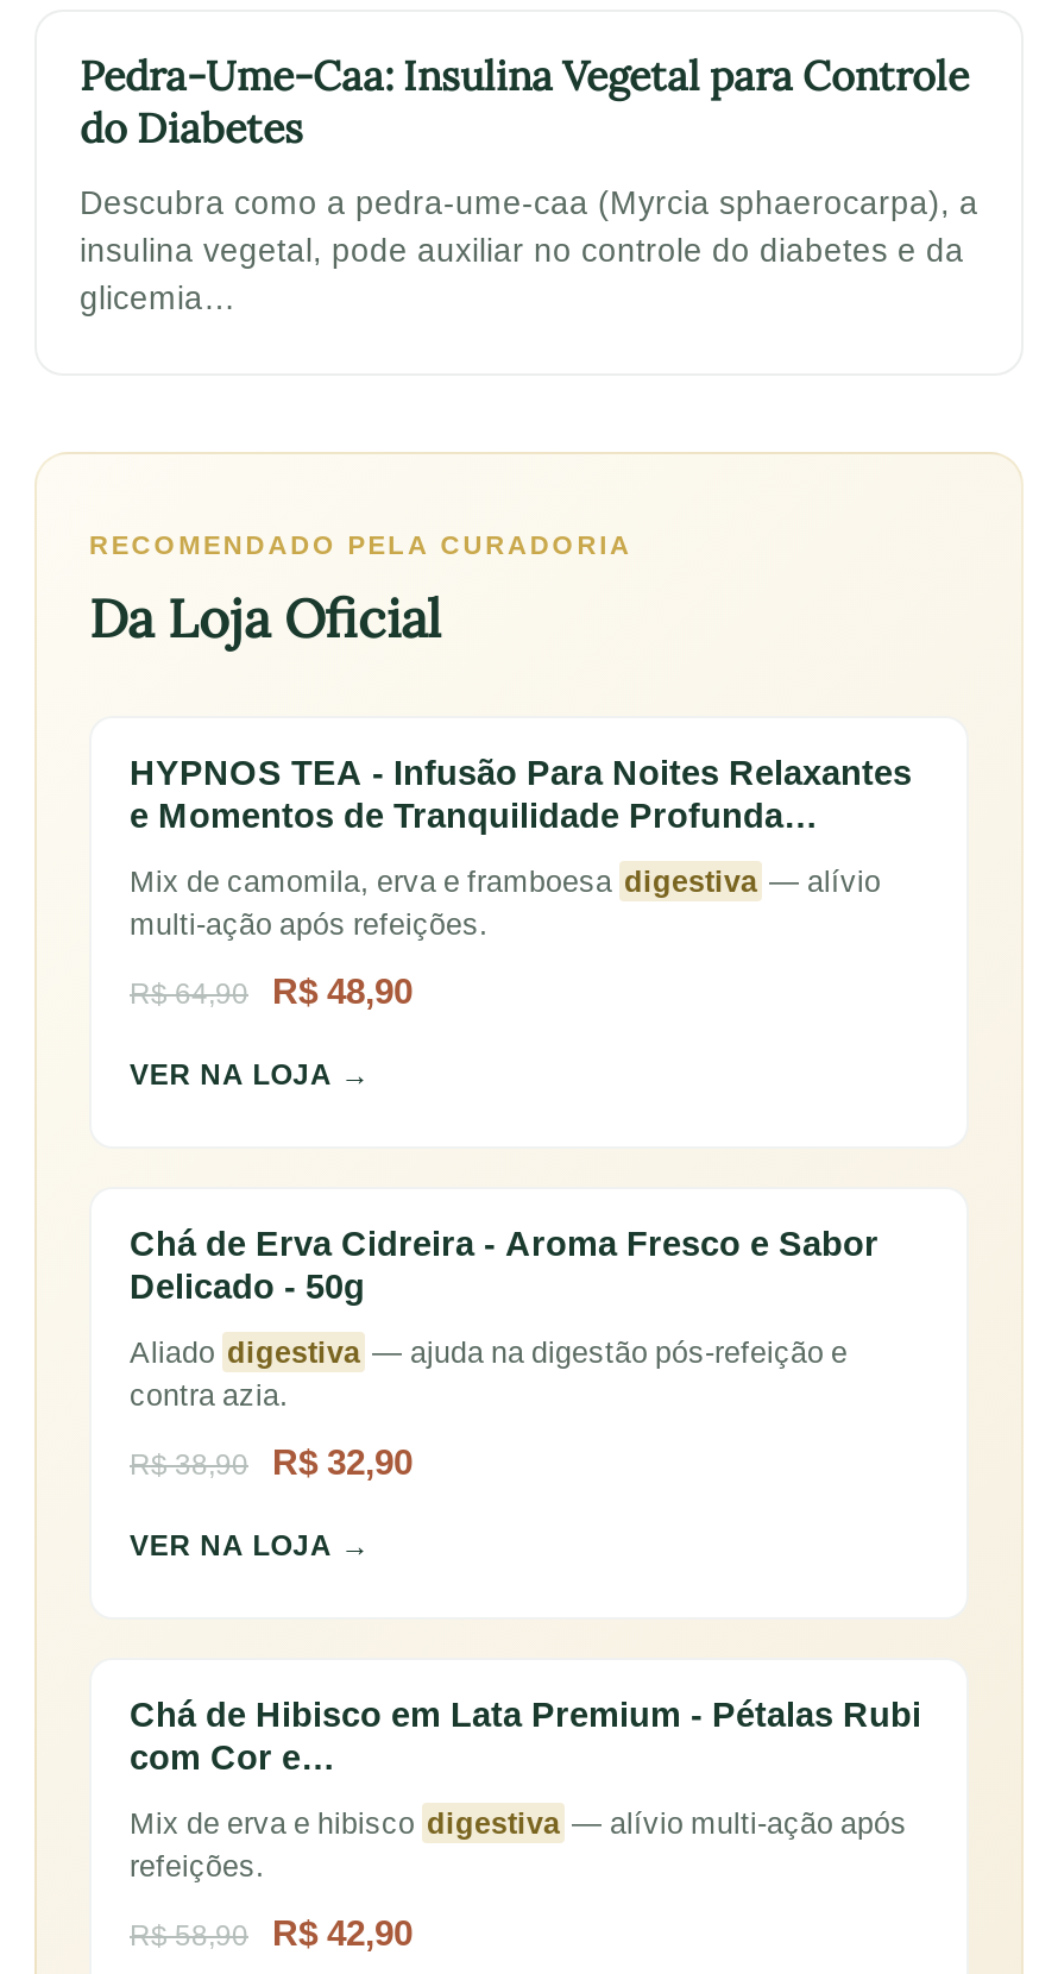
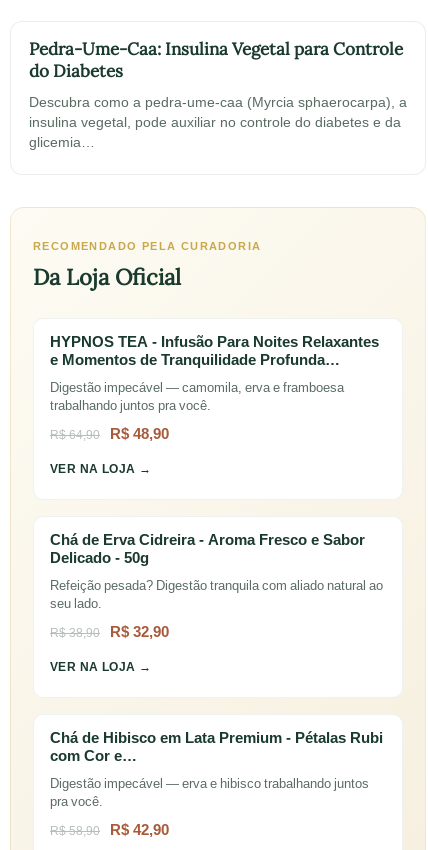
- Mix de camomila, erva e framboesa digestiva — alívio
- multi-ação após refeições.
+ Digestão impecável — camomila, erva e framboesa
+ trabalhando juntos pra você.

- Aliado digestiva — ajuda na digestão pós-refeição e
- contra azia.
+ Refeição pesada? Digestão tranquila com aliado natural ao
+ seu lado.

- Mix de erva e hibisco digestiva — alívio multi-ação após
- refeições.
+ Digestão impecável — erva e hibisco trabalhando juntos
+ pra você.
